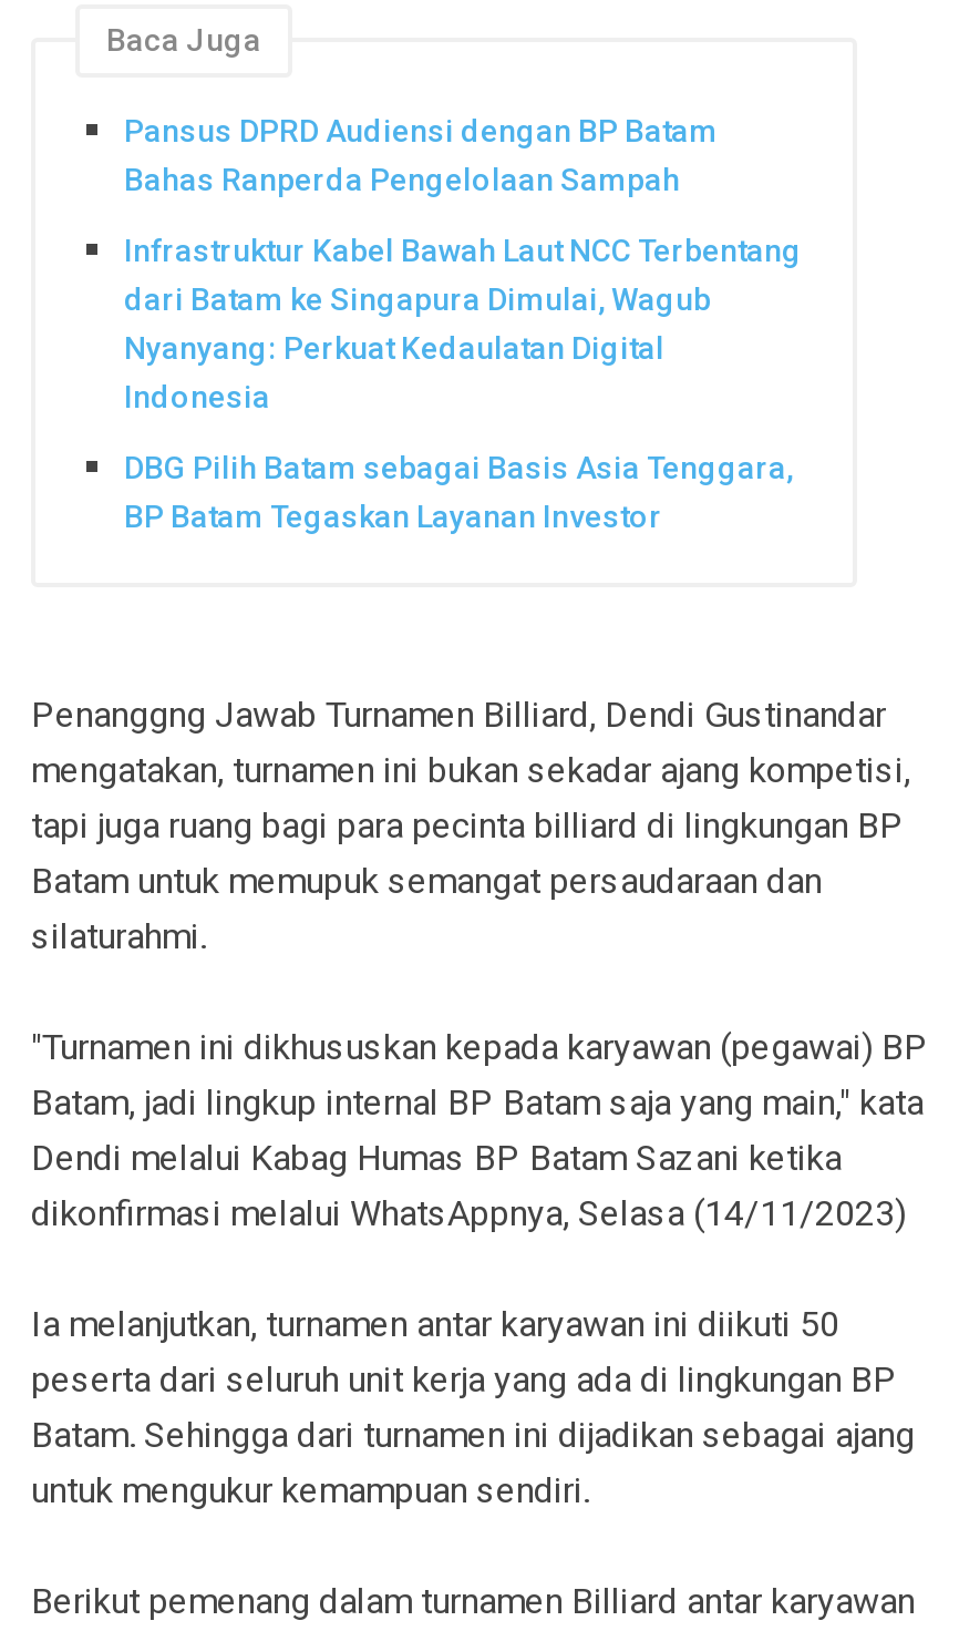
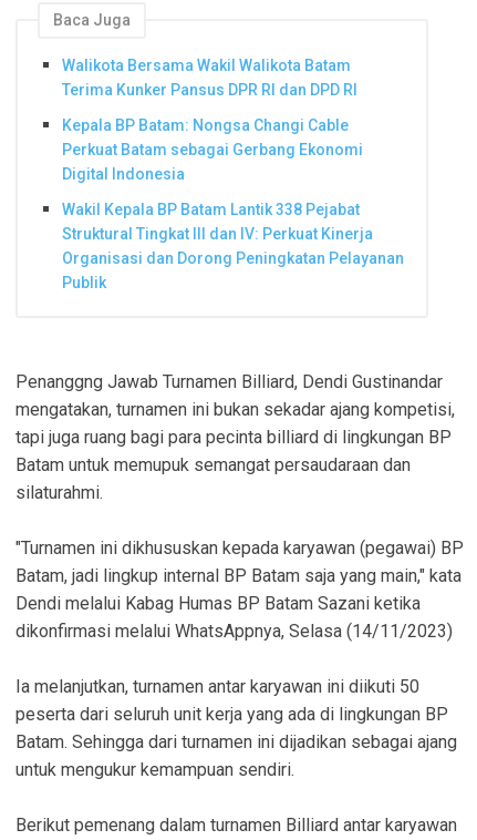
- Pansus DPRD Audiensi dengan BP Batam
- Bahas Ranperda Pengelolaan Sampah
+ Walikota Bersama Wakil Walikota Batam
+ Terima Kunker Pansus DPR RI dan DPD RI

- Infrastruktur Kabel Bawah Laut NCC Terbentang
- dari Batam ke Singapura Dimulai, Wagub
- Nyanyang: Perkuat Kedaulatan Digital
- Indonesia
+ Kepala BP Batam: Nongsa Changi Cable
+ Perkuat Batam sebagai Gerbang Ekonomi
+ Digital Indonesia

- DBG Pilih Batam sebagai Basis Asia Tenggara,
- BP Batam Tegaskan Layanan Investor
+ Wakil Kepala BP Batam Lantik 338 Pejabat
+ Struktural Tingkat III dan IV: Perkuat Kinerja
+ Organisasi dan Dorong Peningkatan Pelayanan
+ Publik
